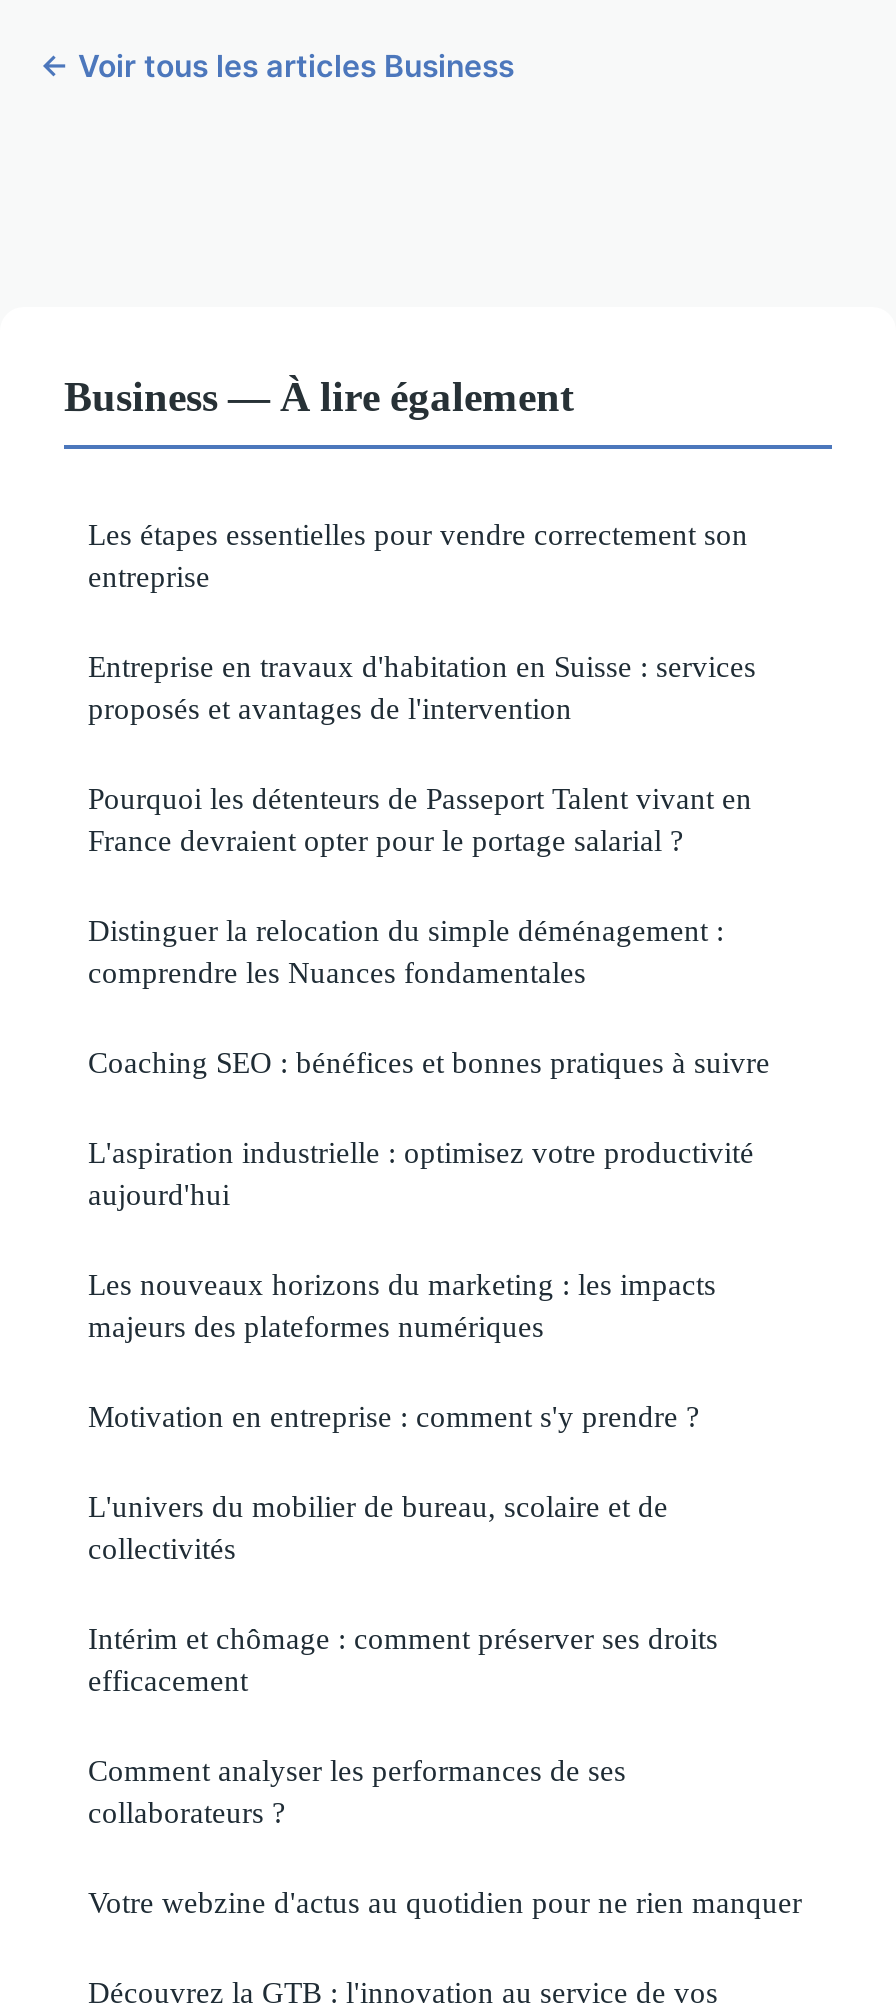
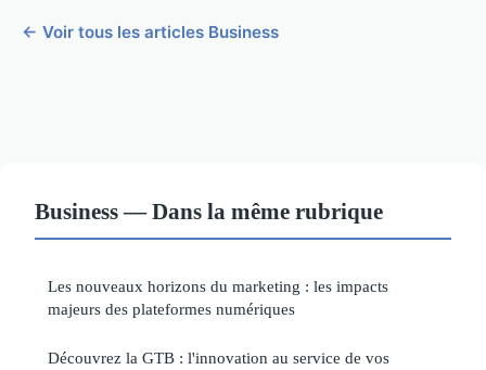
- Business — À lire également
- Les étapes essentielles pour vendre correctement son
- entreprise
- Entreprise en travaux d'habitation en Suisse : services
- proposés et avantages de l'intervention
- Pourquoi les détenteurs de Passeport Talent vivant en
- France devraient opter pour le portage salarial ?
- Distinguer la relocation du simple déménagement :
- comprendre les Nuances fondamentales
- Coaching SEO : bénéfices et bonnes pratiques à suivre
- L'aspiration industrielle : optimisez votre productivité
- aujourd'hui
+ Business — Dans la même rubrique

- Motivation en entreprise : comment s'y prendre ?
- L'univers du mobilier de bureau, scolaire et de
- collectivités
- Intérim et chômage : comment préserver ses droits
- efficacement
- Comment analyser les performances de ses
- collaborateurs ?
- Votre webzine d'actus au quotidien pour ne rien manquer
